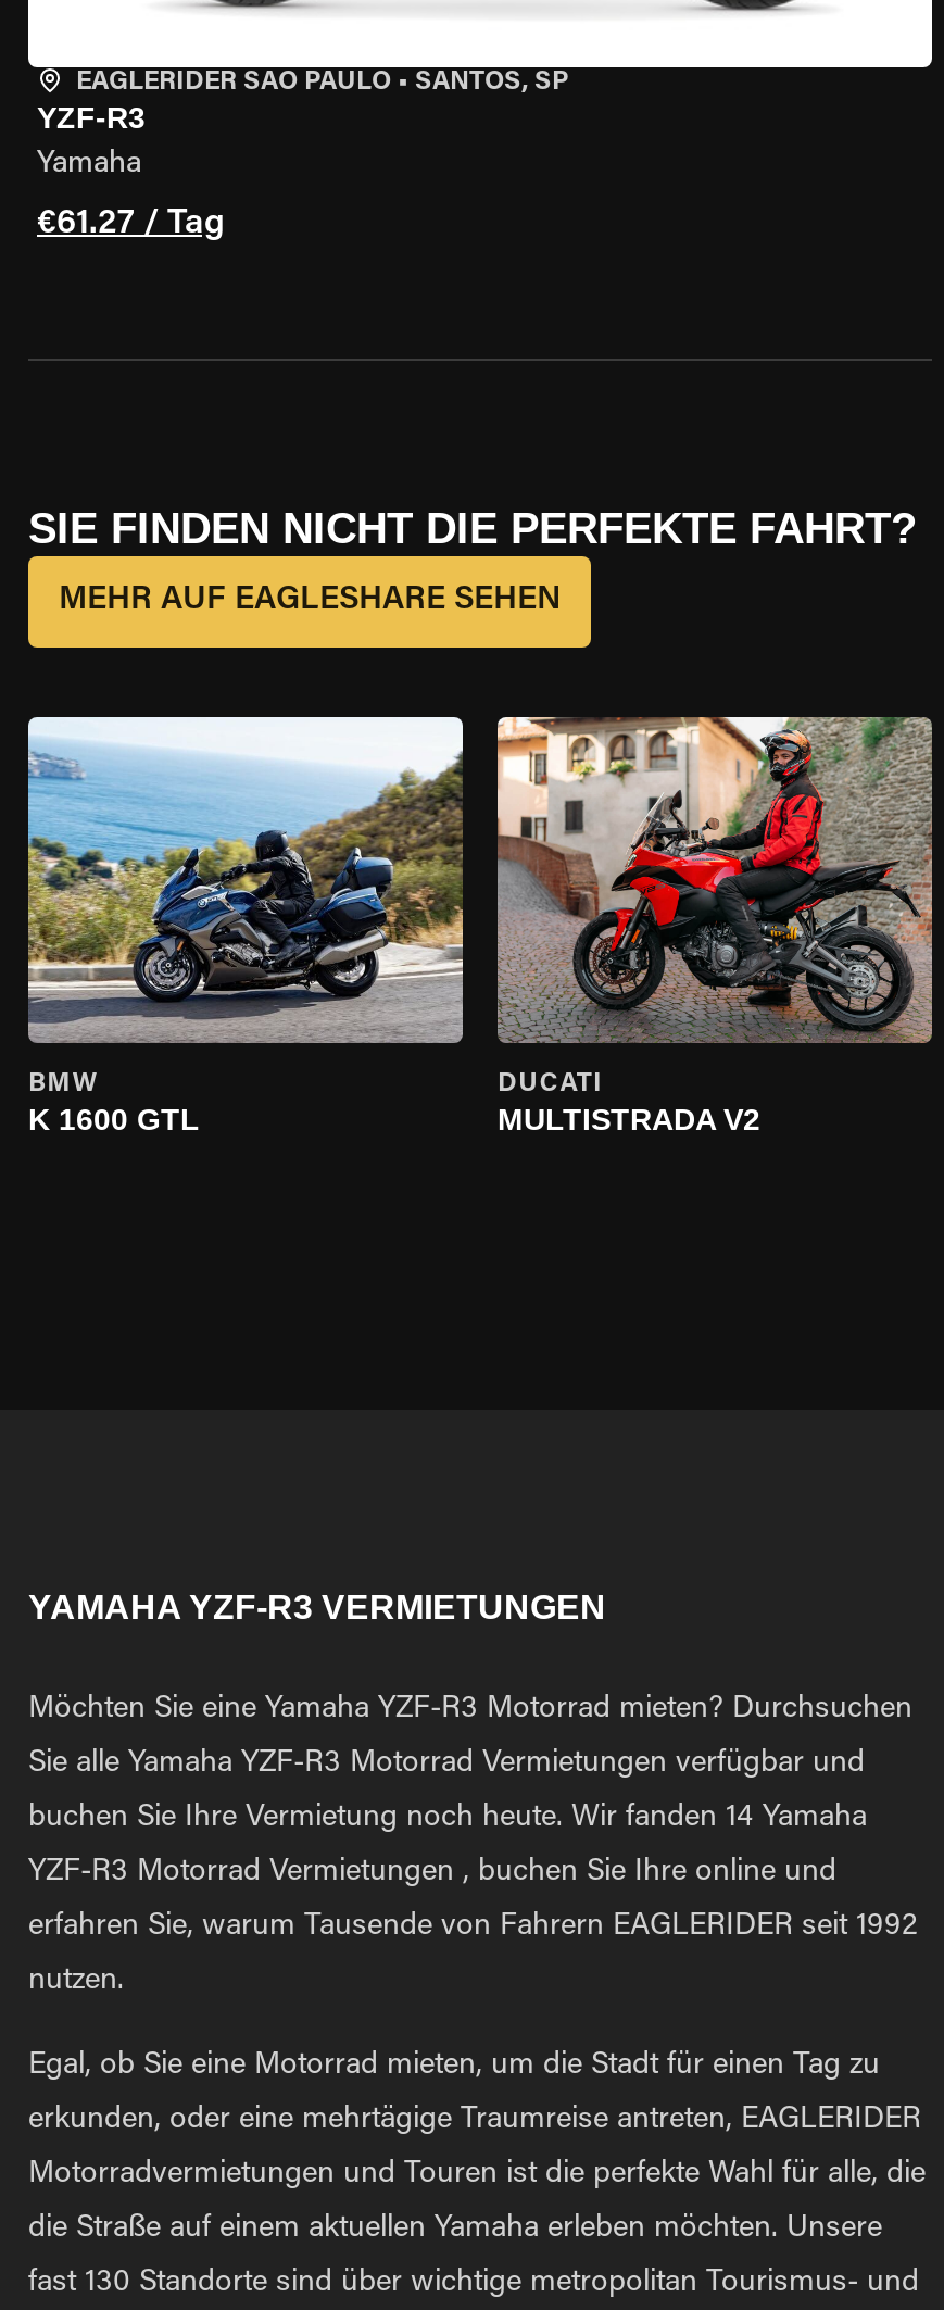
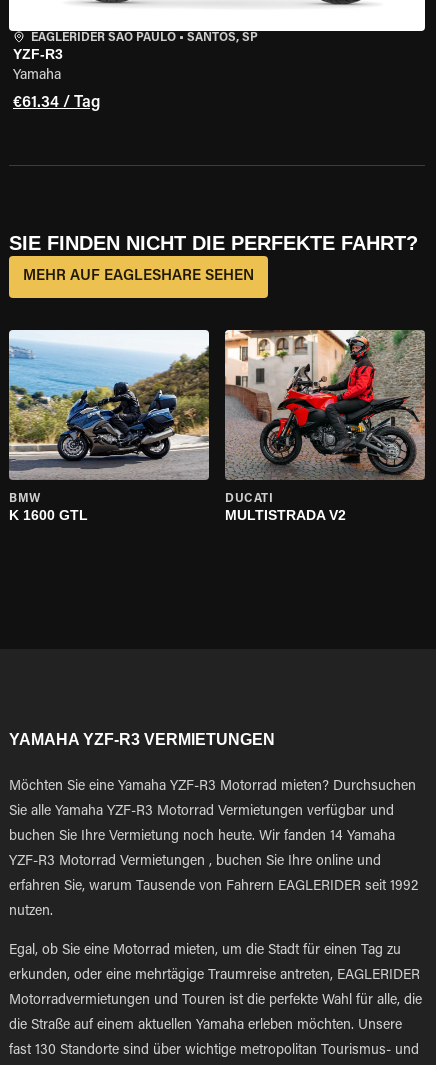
- €61.27 / Tag
+ €61.34 / Tag
